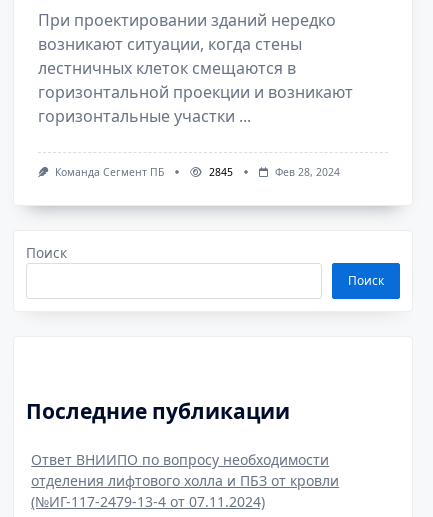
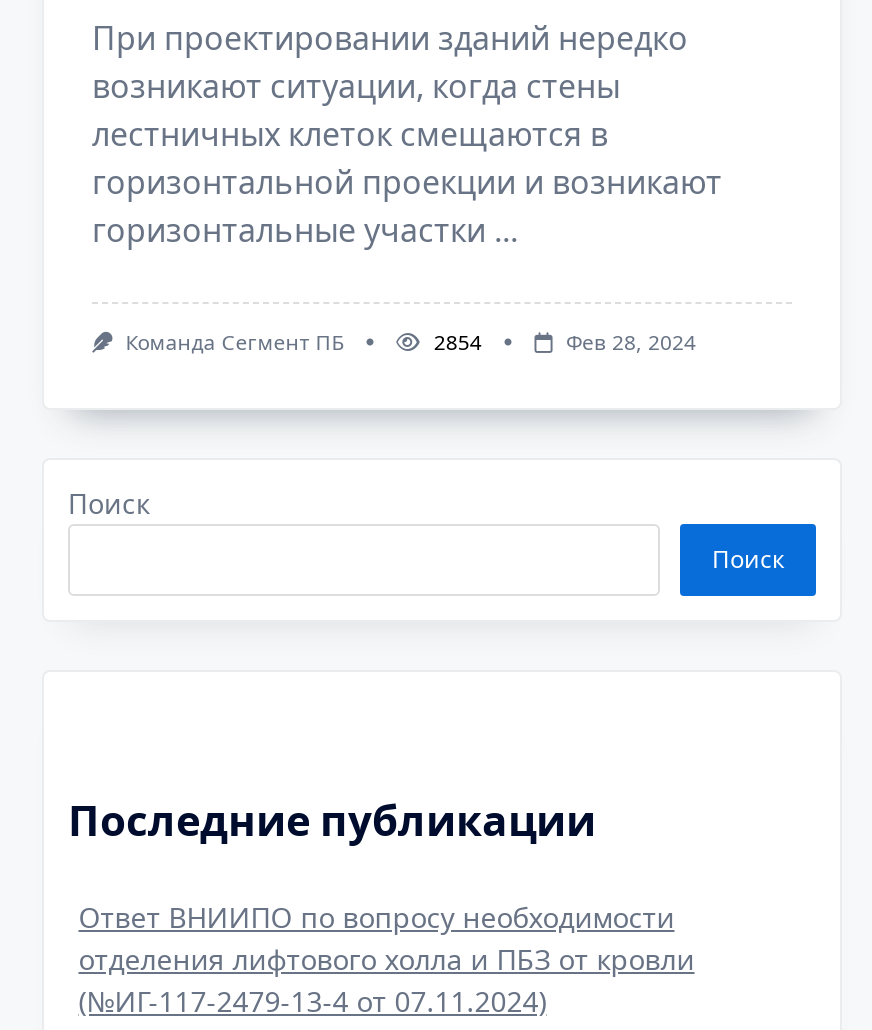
- 2845
+ 2854
